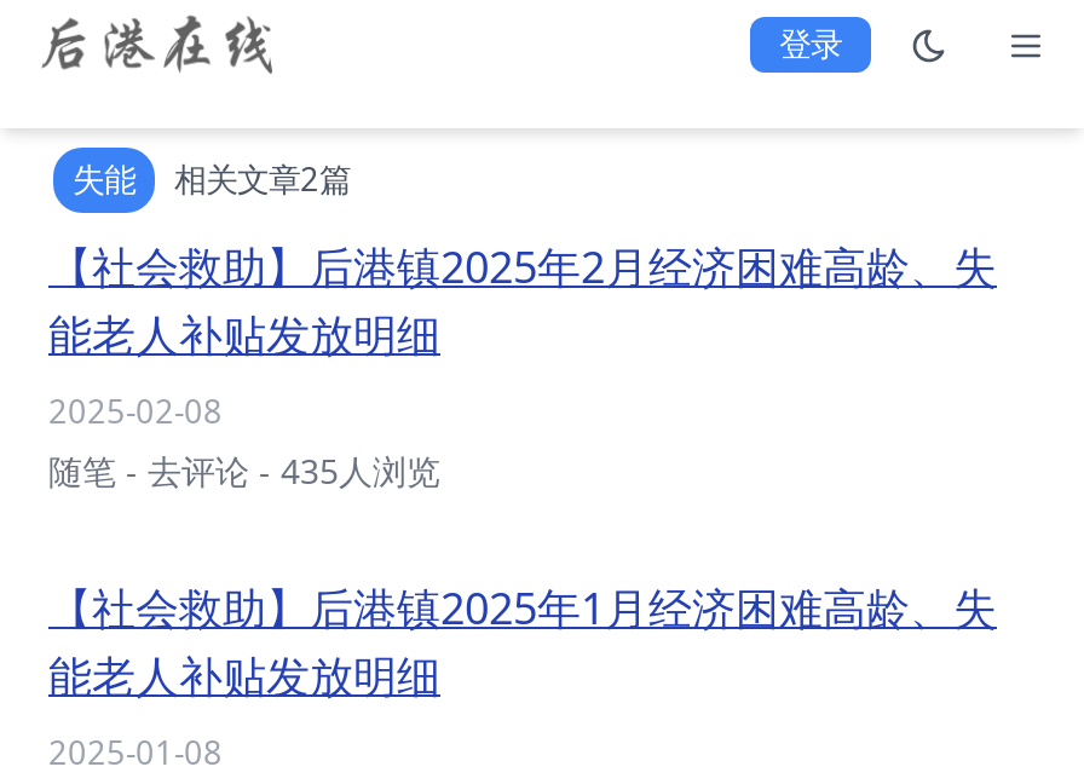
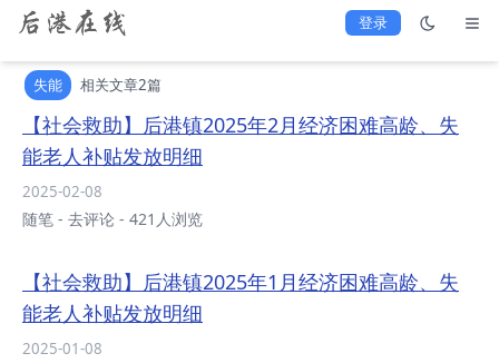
- 随笔-去评论- 435人浏览
+ 随笔-去评论- 421人浏览
